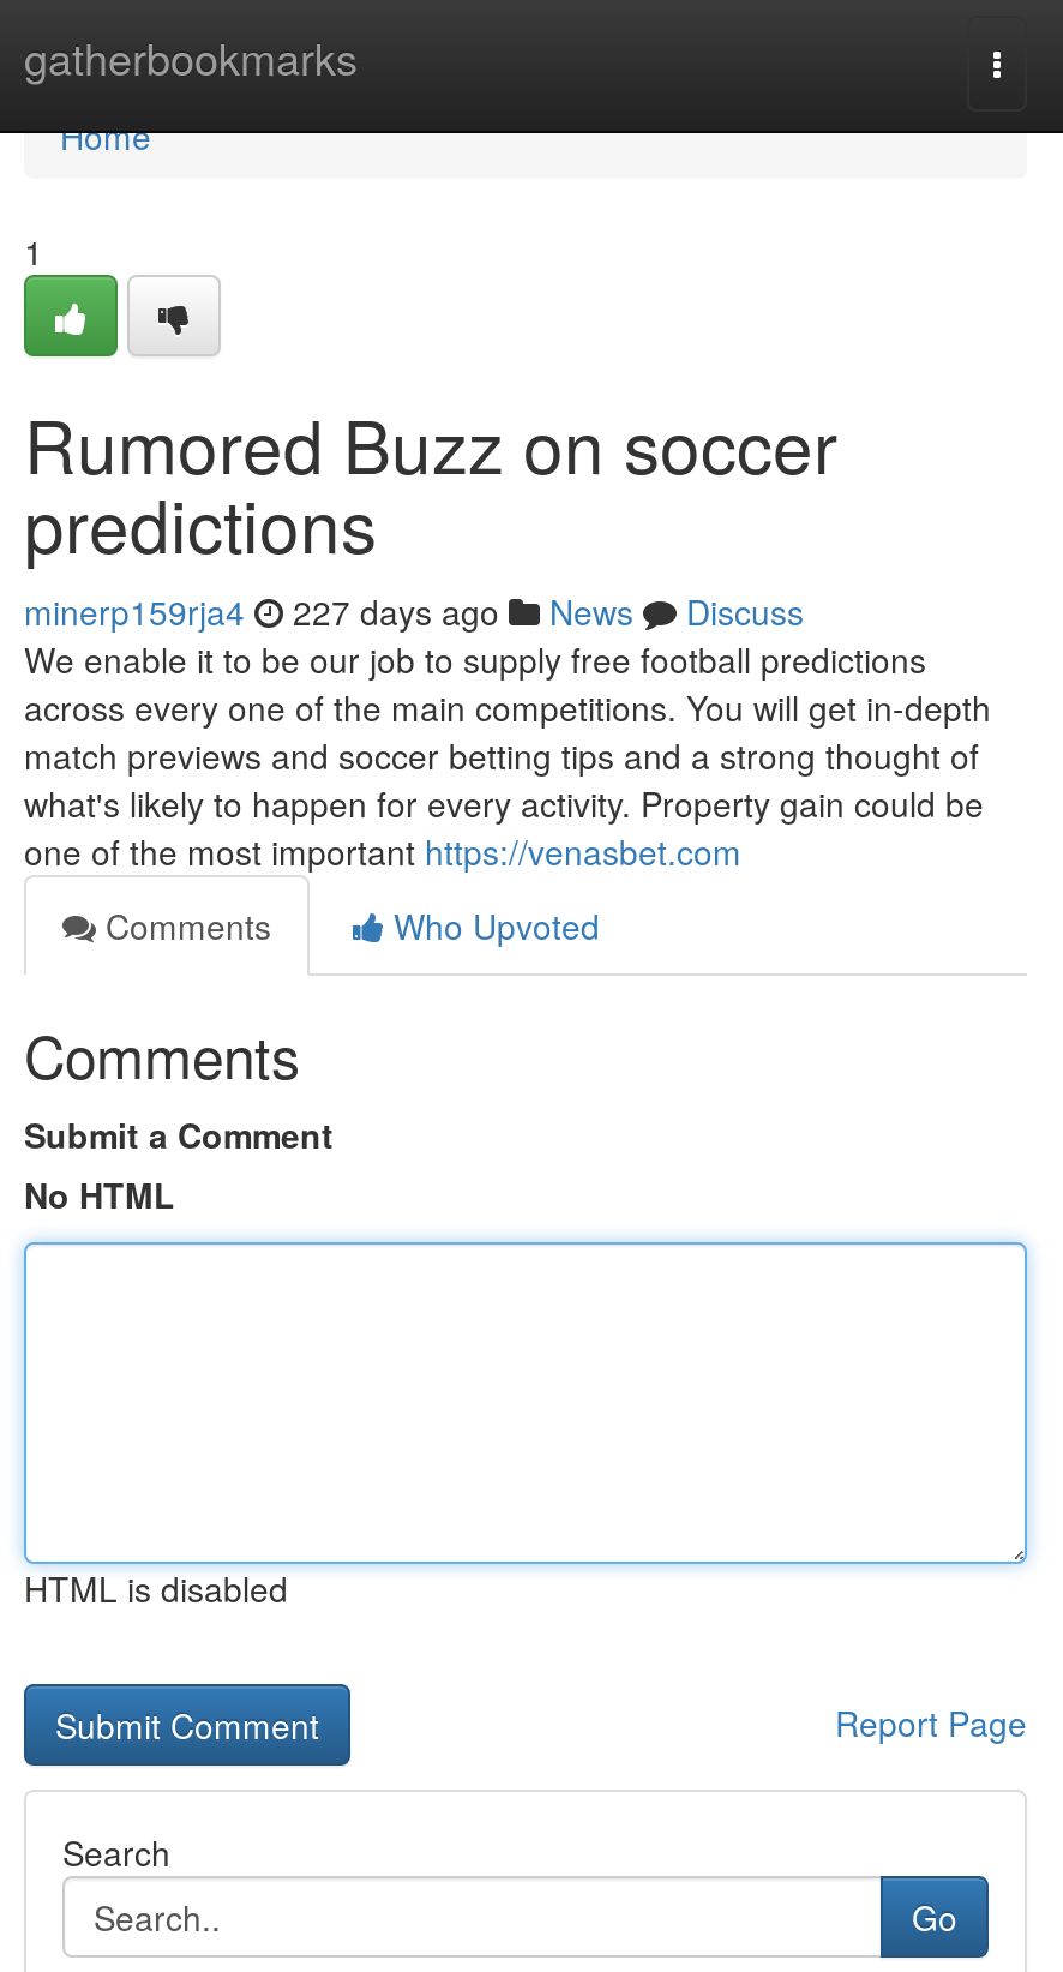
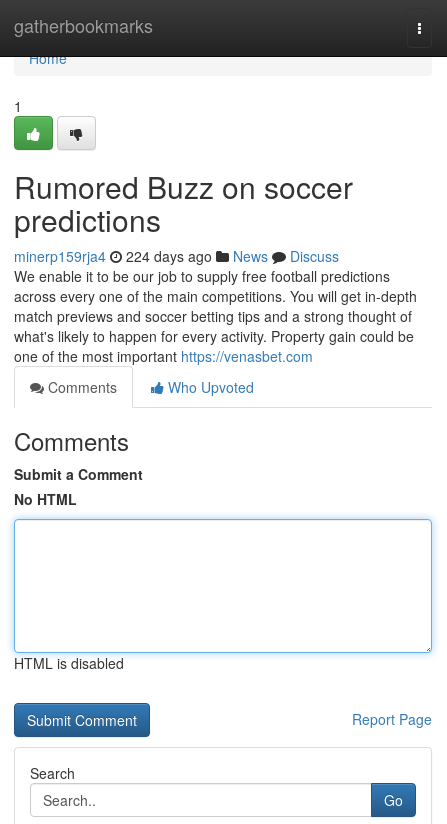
- minerp159rja4 227 days ago News Discuss
+ minerp159rja4 224 days ago News Discuss
